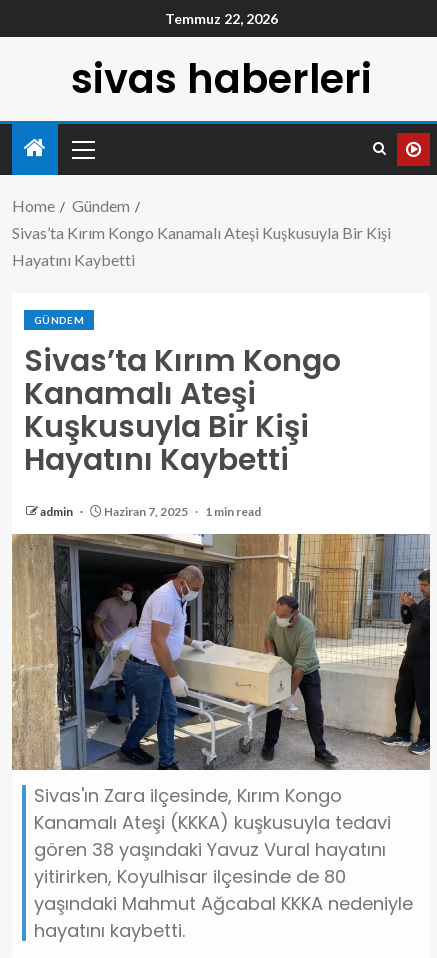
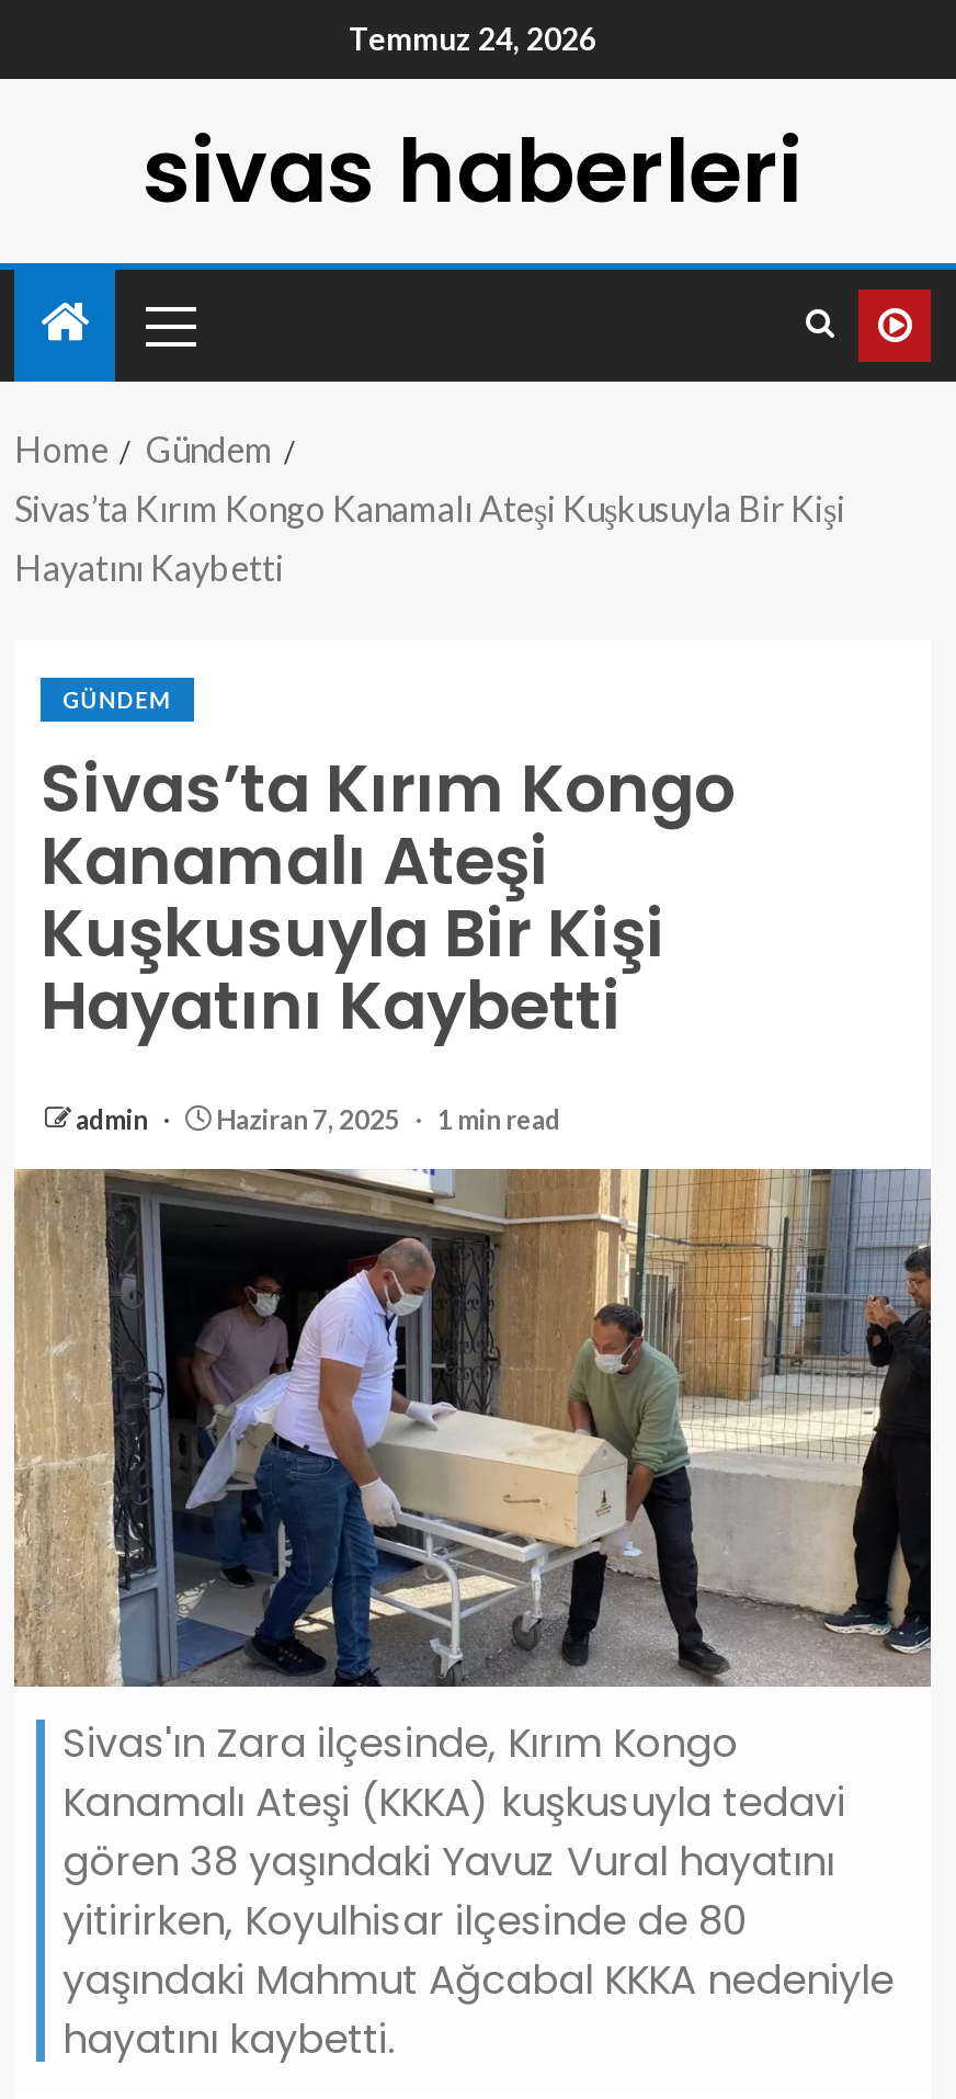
- Temmuz 22, 2026
+ Temmuz 24, 2026
